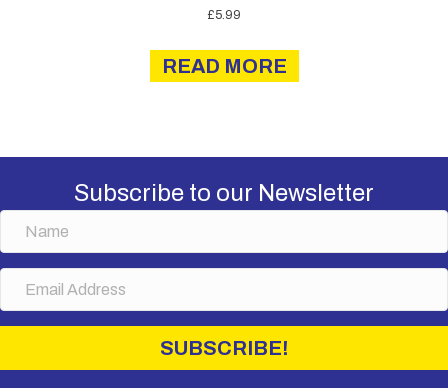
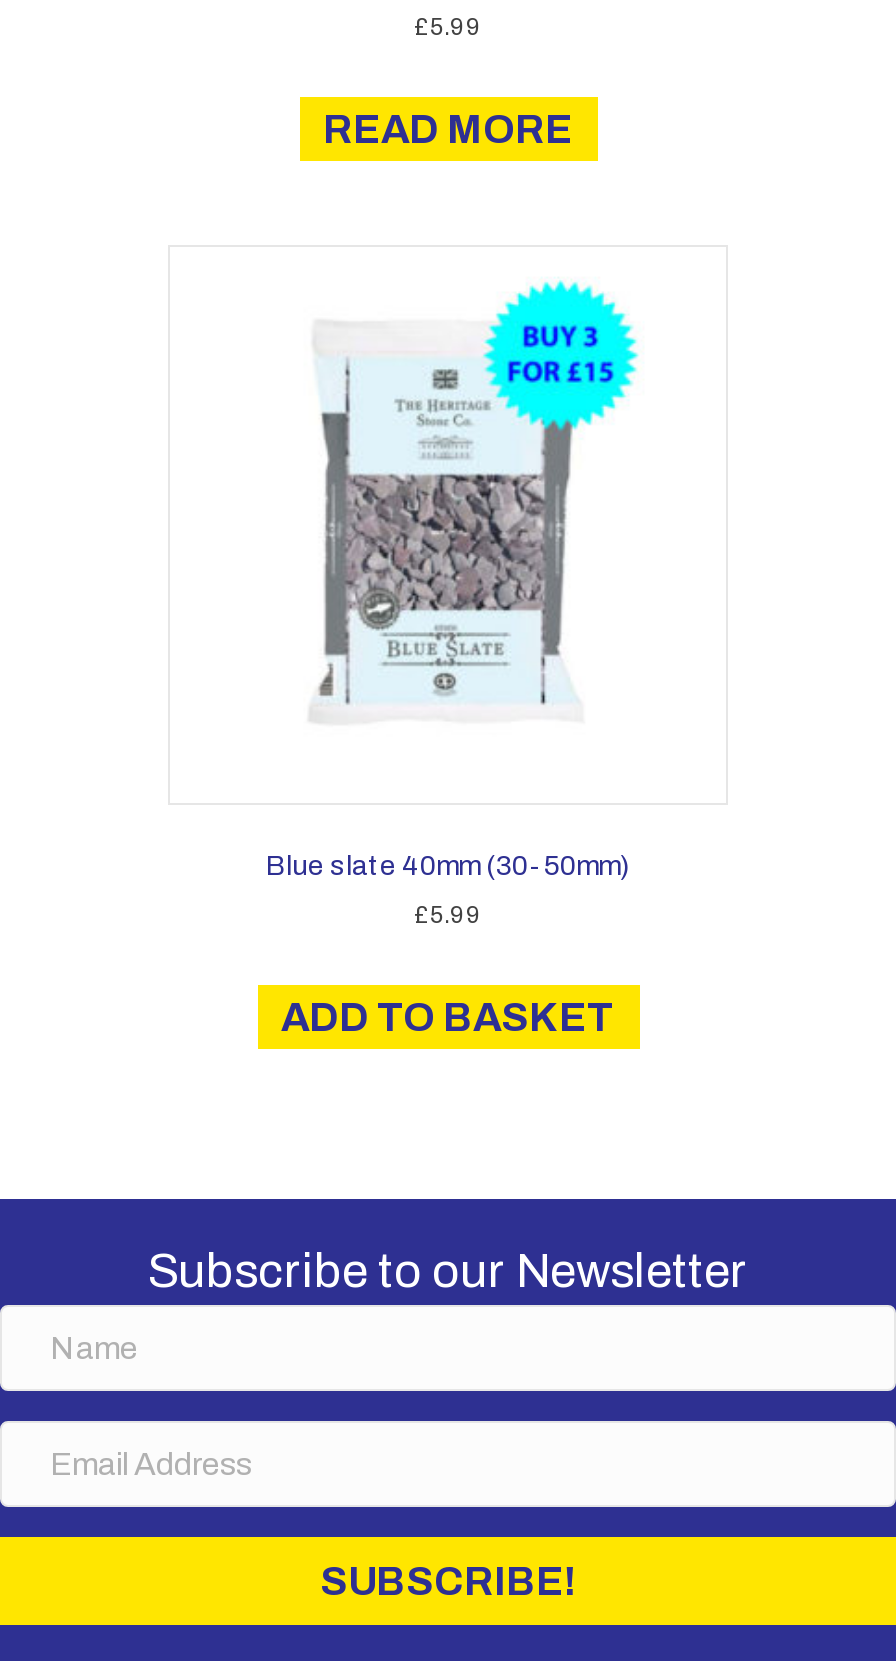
+ Blue slate 40mm (30-50mm)
+ £5.99
+ ADD TO BASKET

+ [image]
